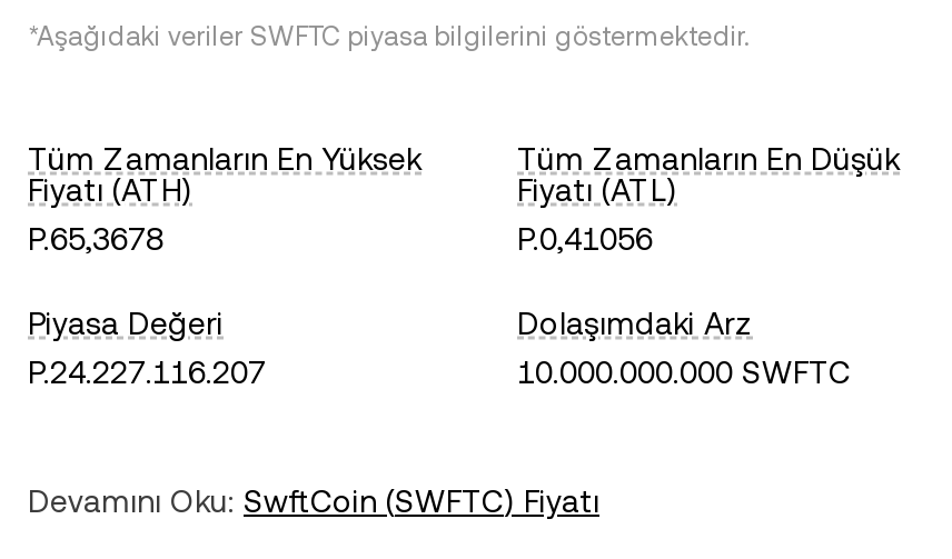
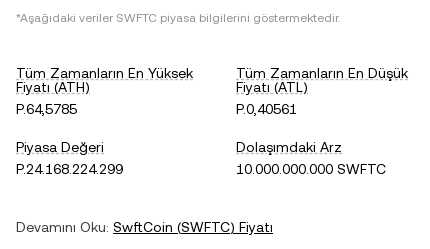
- P.65,3678
+ P.64,5785

- P.0,41056
+ P.0,40561

- P.24.227.116.207
+ P.24.168.224.299
